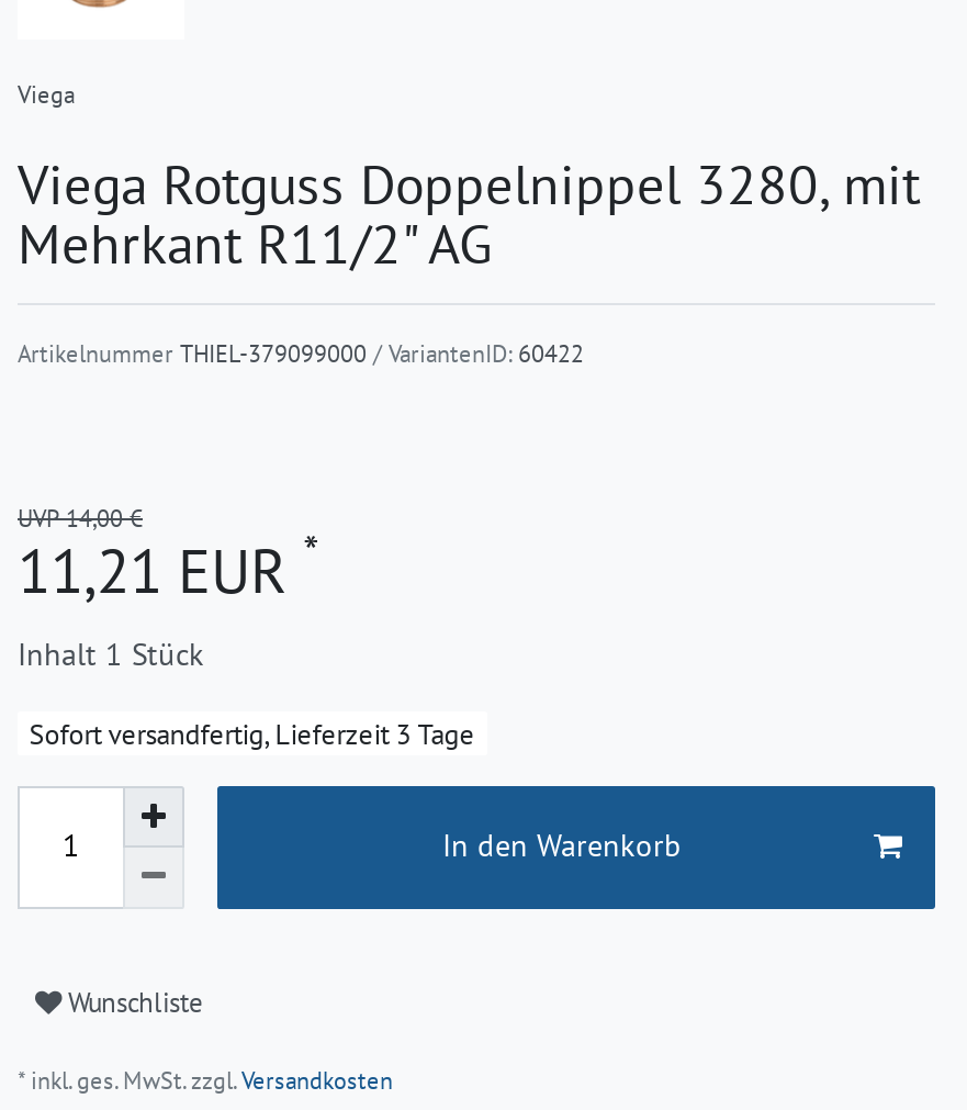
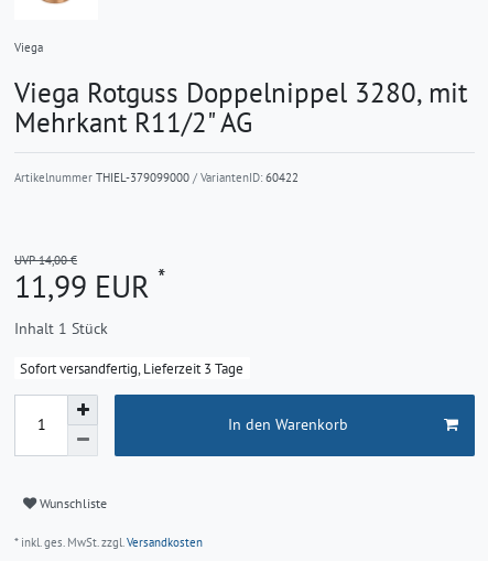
- 11,21 EUR *
+ 11,99 EUR *
